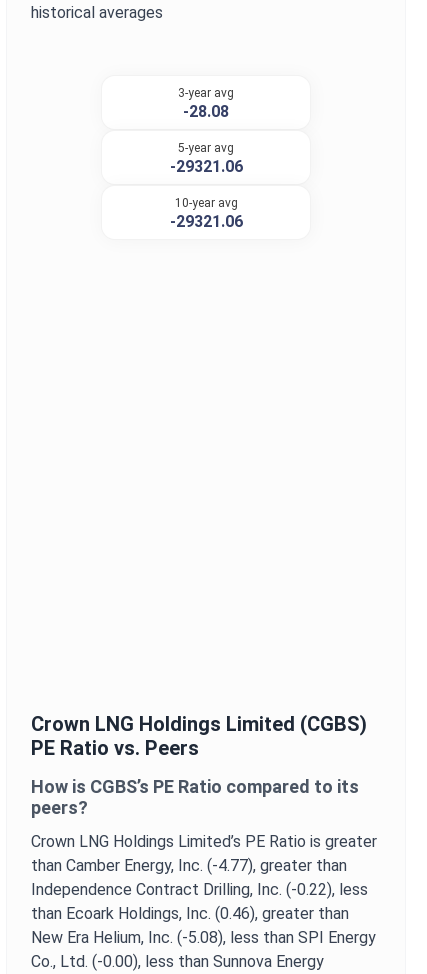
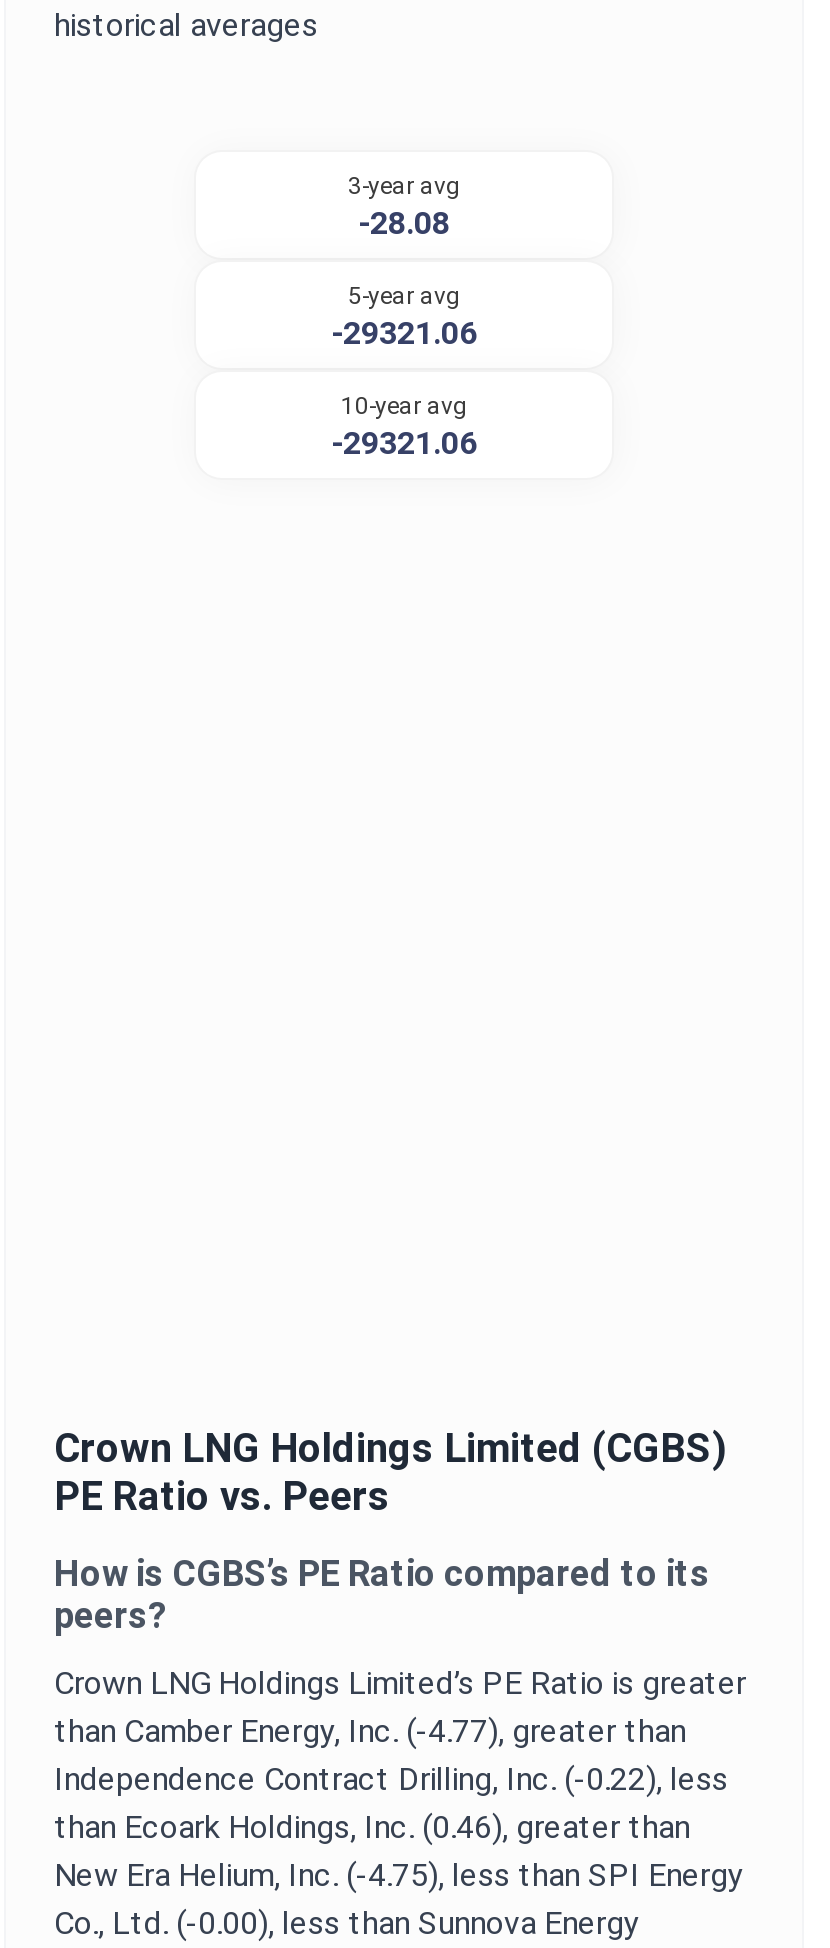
- New Era Helium, Inc. (-5.08), less than SPI Energy
+ New Era Helium, Inc. (-4.75), less than SPI Energy
